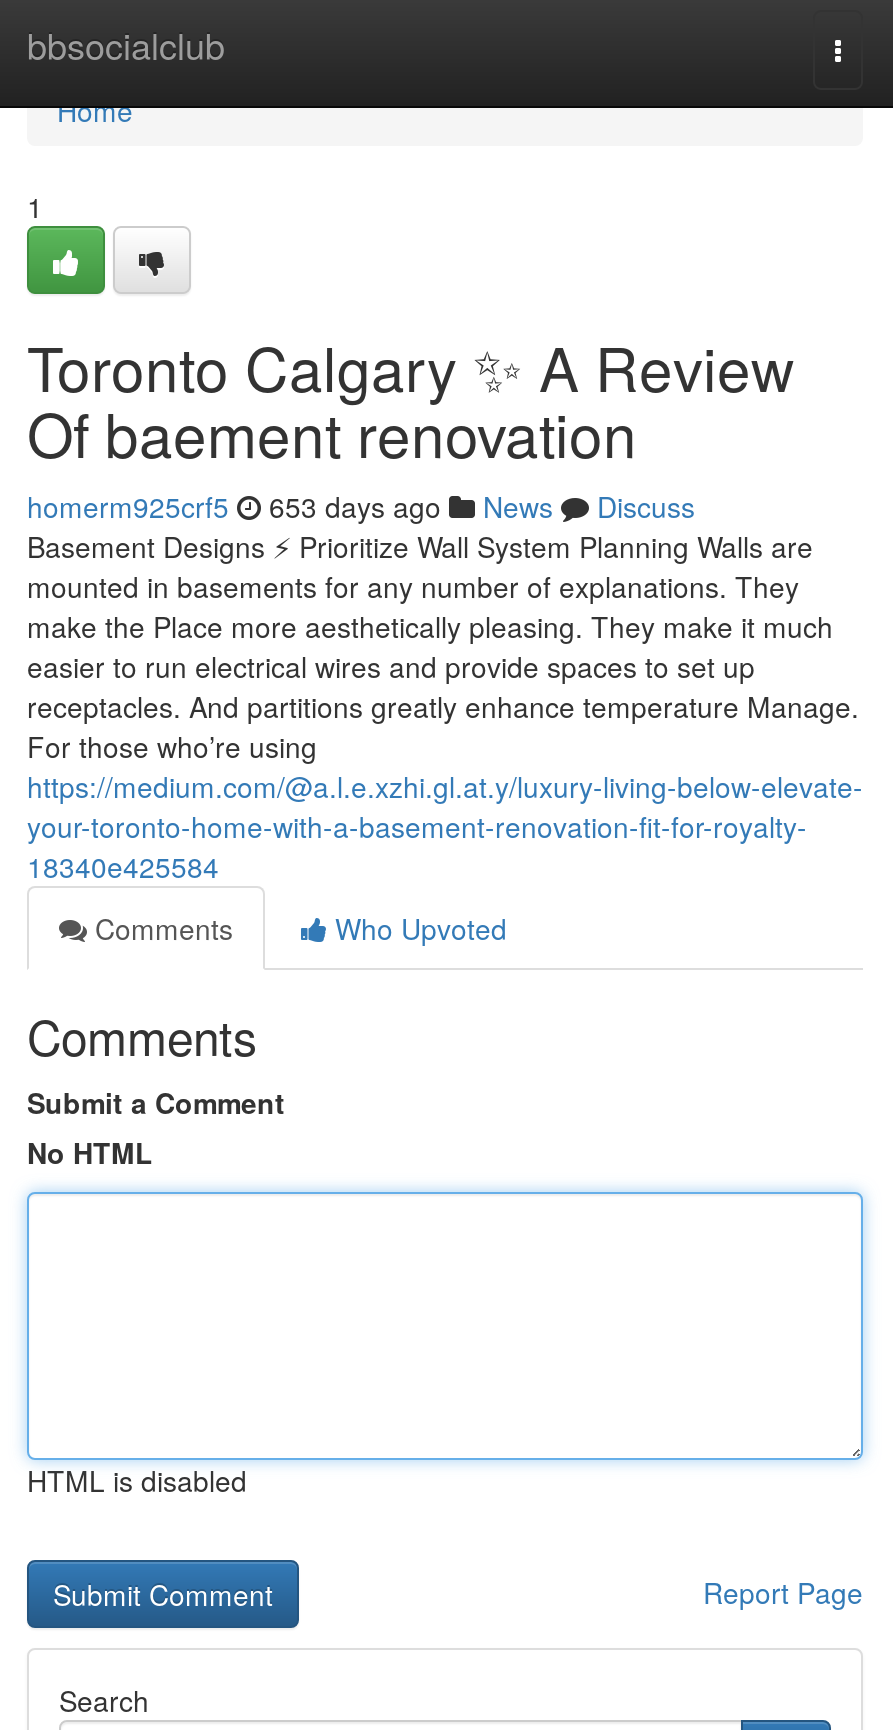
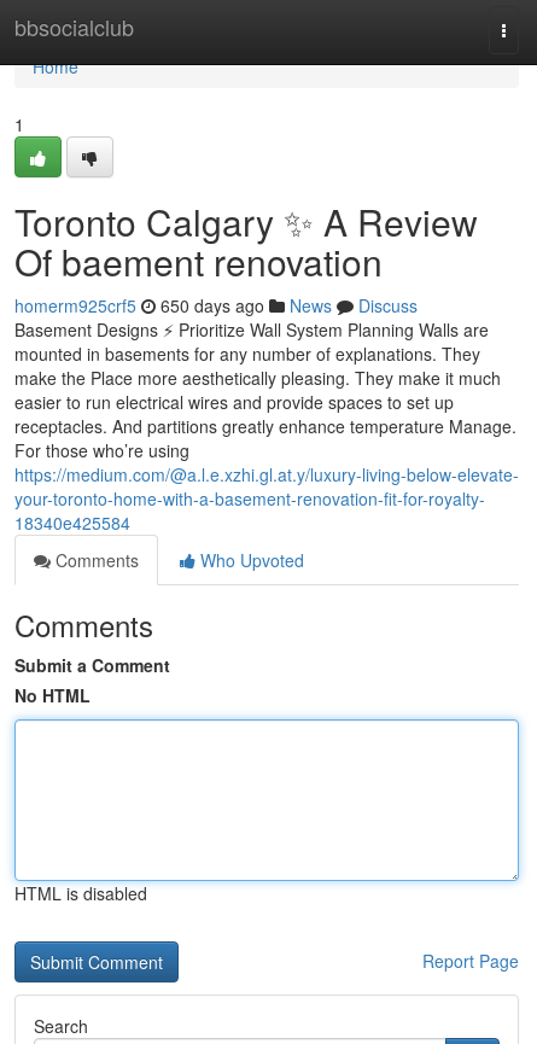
- homerm925crf5 653 days ago News Discuss
+ homerm925crf5 650 days ago News Discuss
